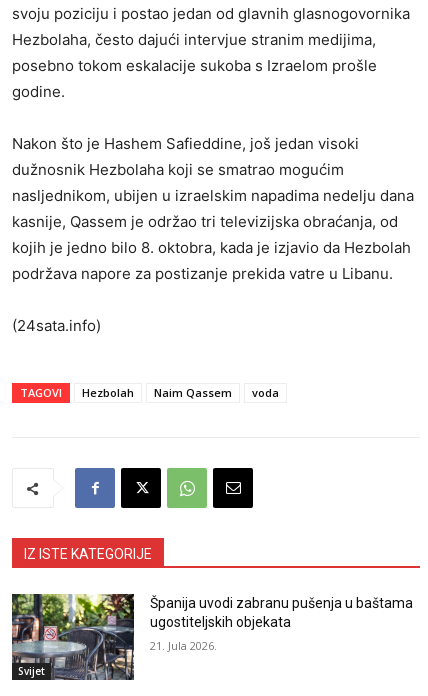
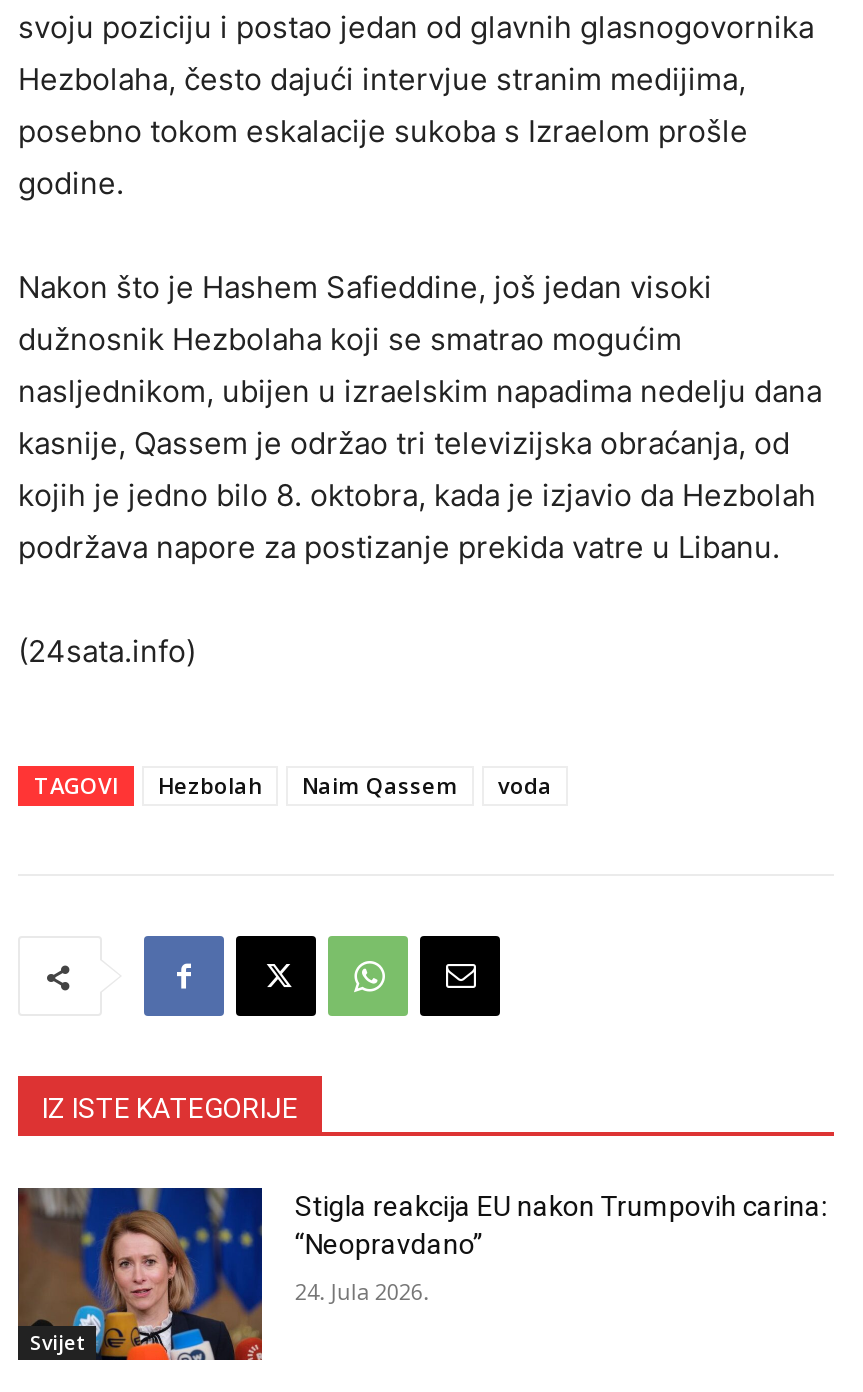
- [image]
- Španija uvodi zabranu pušenja u baštama
- ugostiteljskih objekata
+ [image]
+ Stigla reakcija EU nakon Trumpovih carina:
+ “Neopravdano”

- 21. Jula 2026.
+ 24. Jula 2026.
